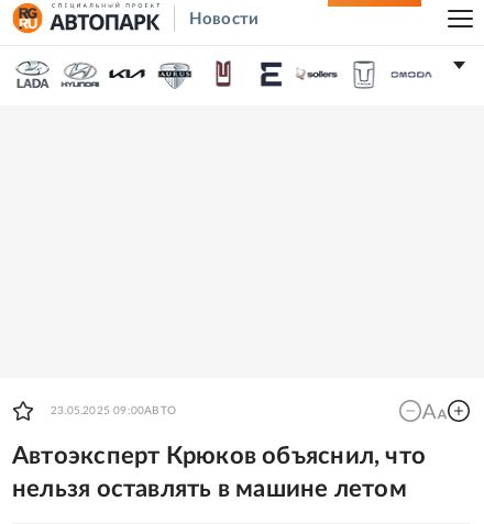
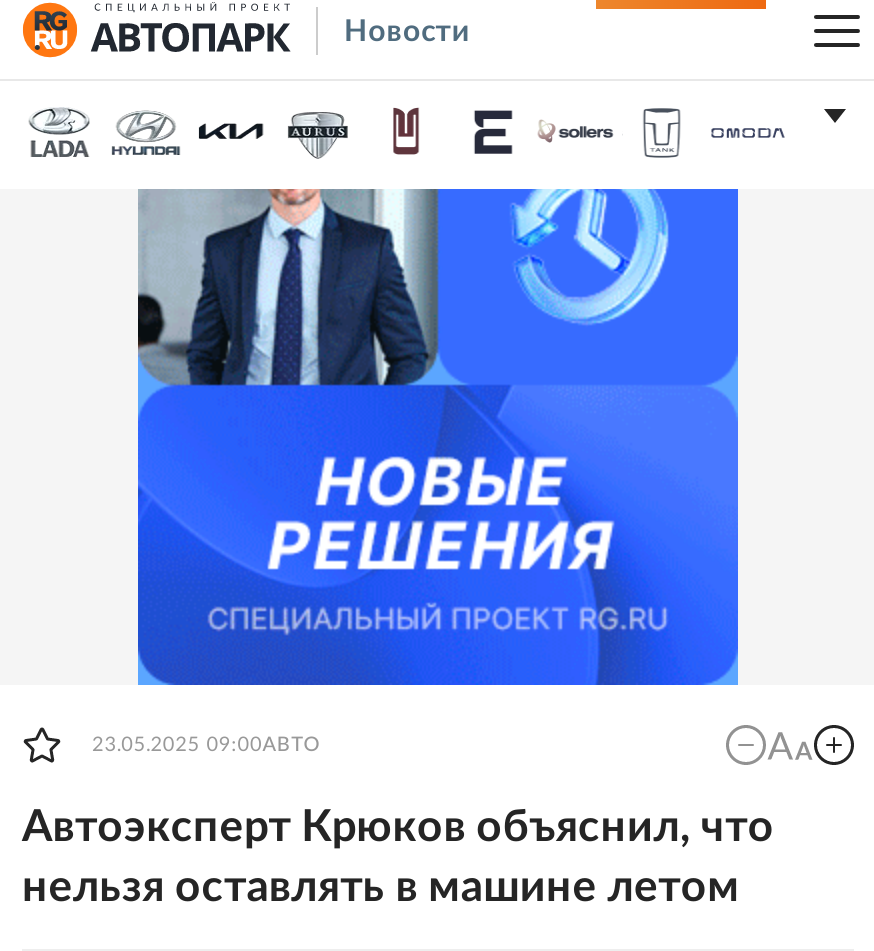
+ [image]
